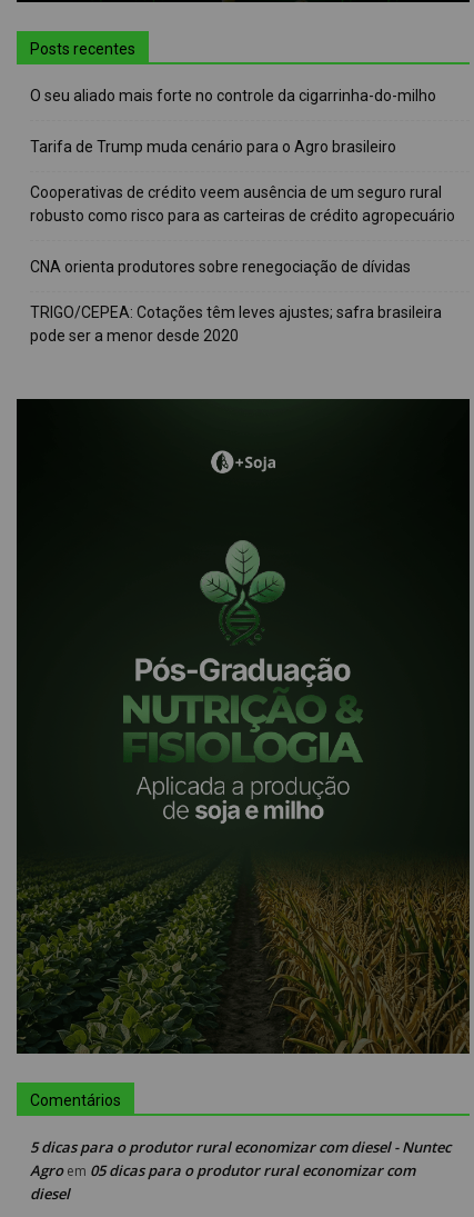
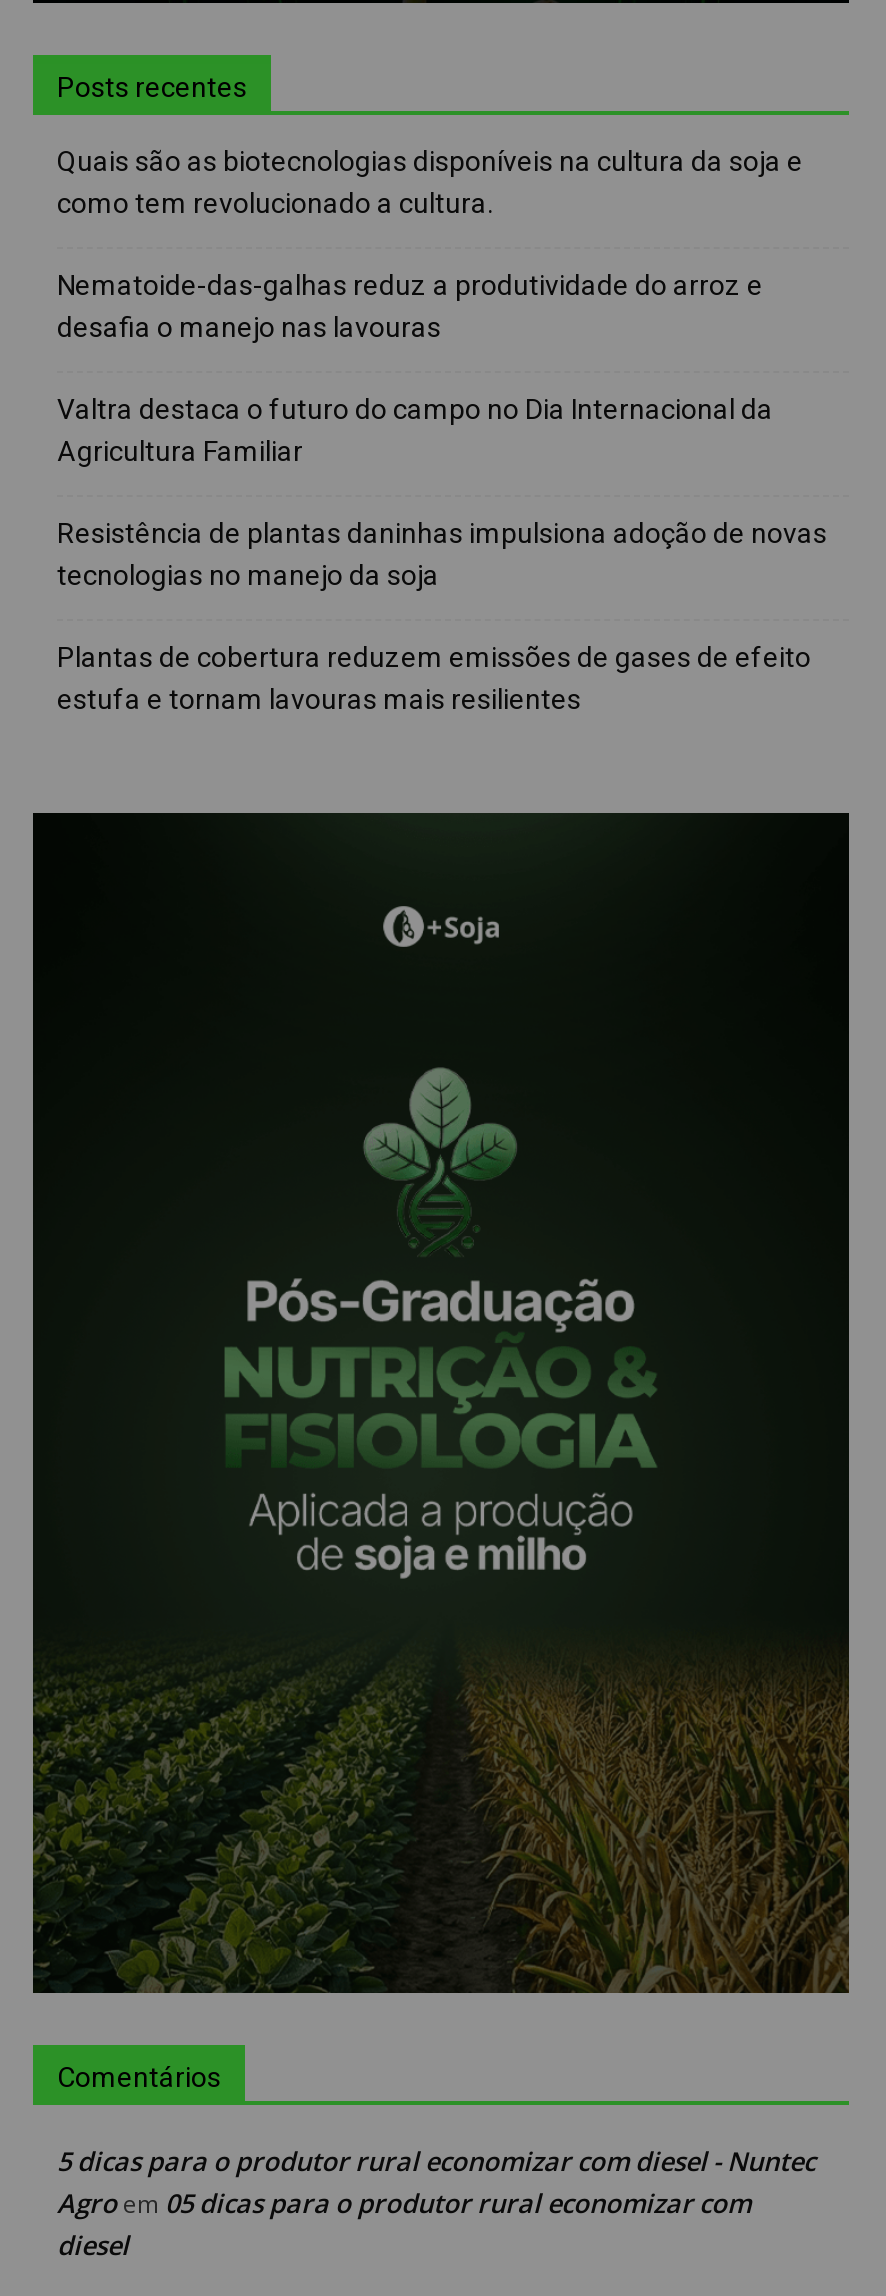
- O seu aliado mais forte no controle da cigarrinha-do-milho
+ Quais são as biotecnologias disponíveis na cultura da soja e
+ como tem revolucionado a cultura.

- Tarifa de Trump muda cenário para o Agro brasileiro
+ Nematoide-das-galhas reduz a produtividade do arroz e
+ desafia o manejo nas lavouras

- Cooperativas de crédito veem ausência de um seguro rural
- robusto como risco para as carteiras de crédito agropecuário
+ Valtra destaca o futuro do campo no Dia Internacional da
+ Agricultura Familiar

- CNA orienta produtores sobre renegociação de dívidas
+ Resistência de plantas daninhas impulsiona adoção de novas
+ tecnologias no manejo da soja

- TRIGO/CEPEA: Cotações têm leves ajustes; safra brasileira
- pode ser a menor desde 2020
+ Plantas de cobertura reduzem emissões de gases de efeito
+ estufa e tornam lavouras mais resilientes
